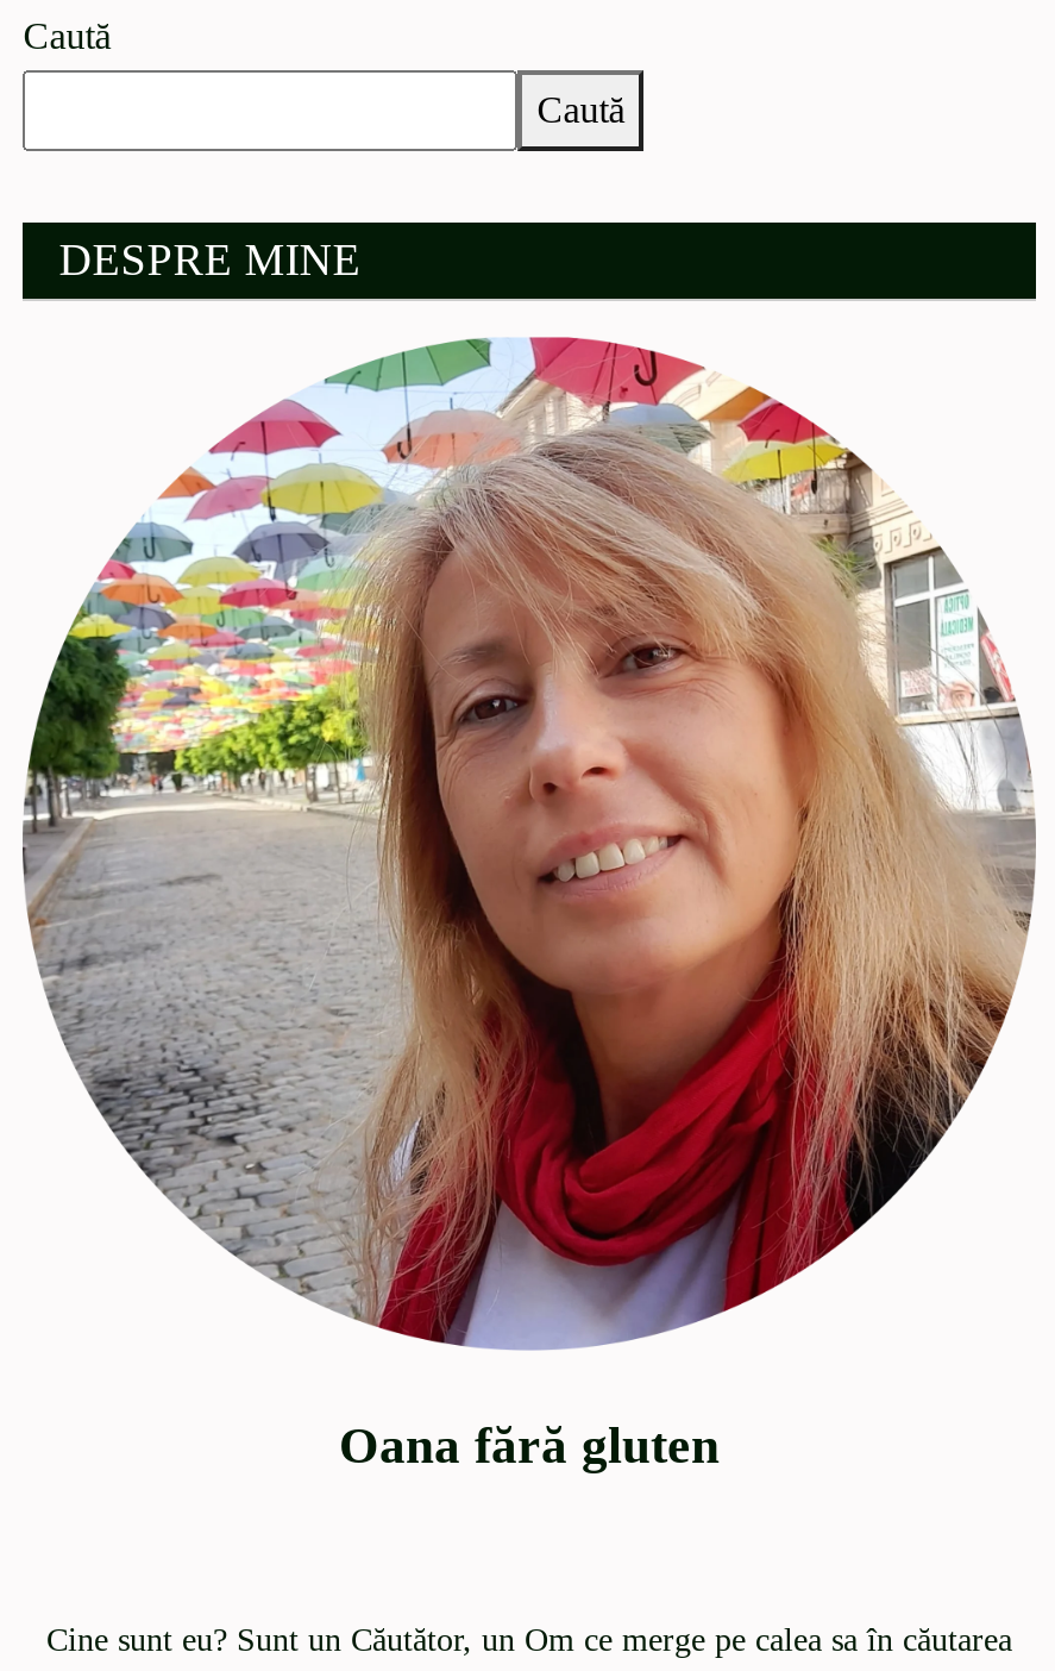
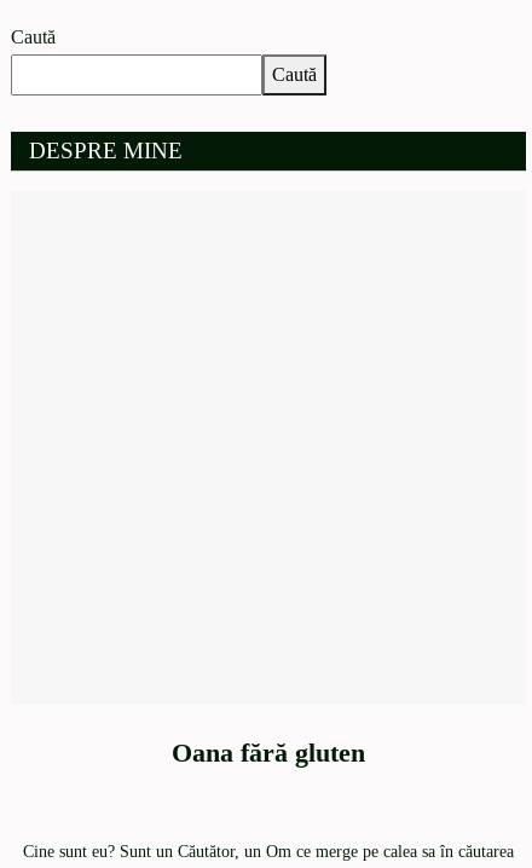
- [image]
